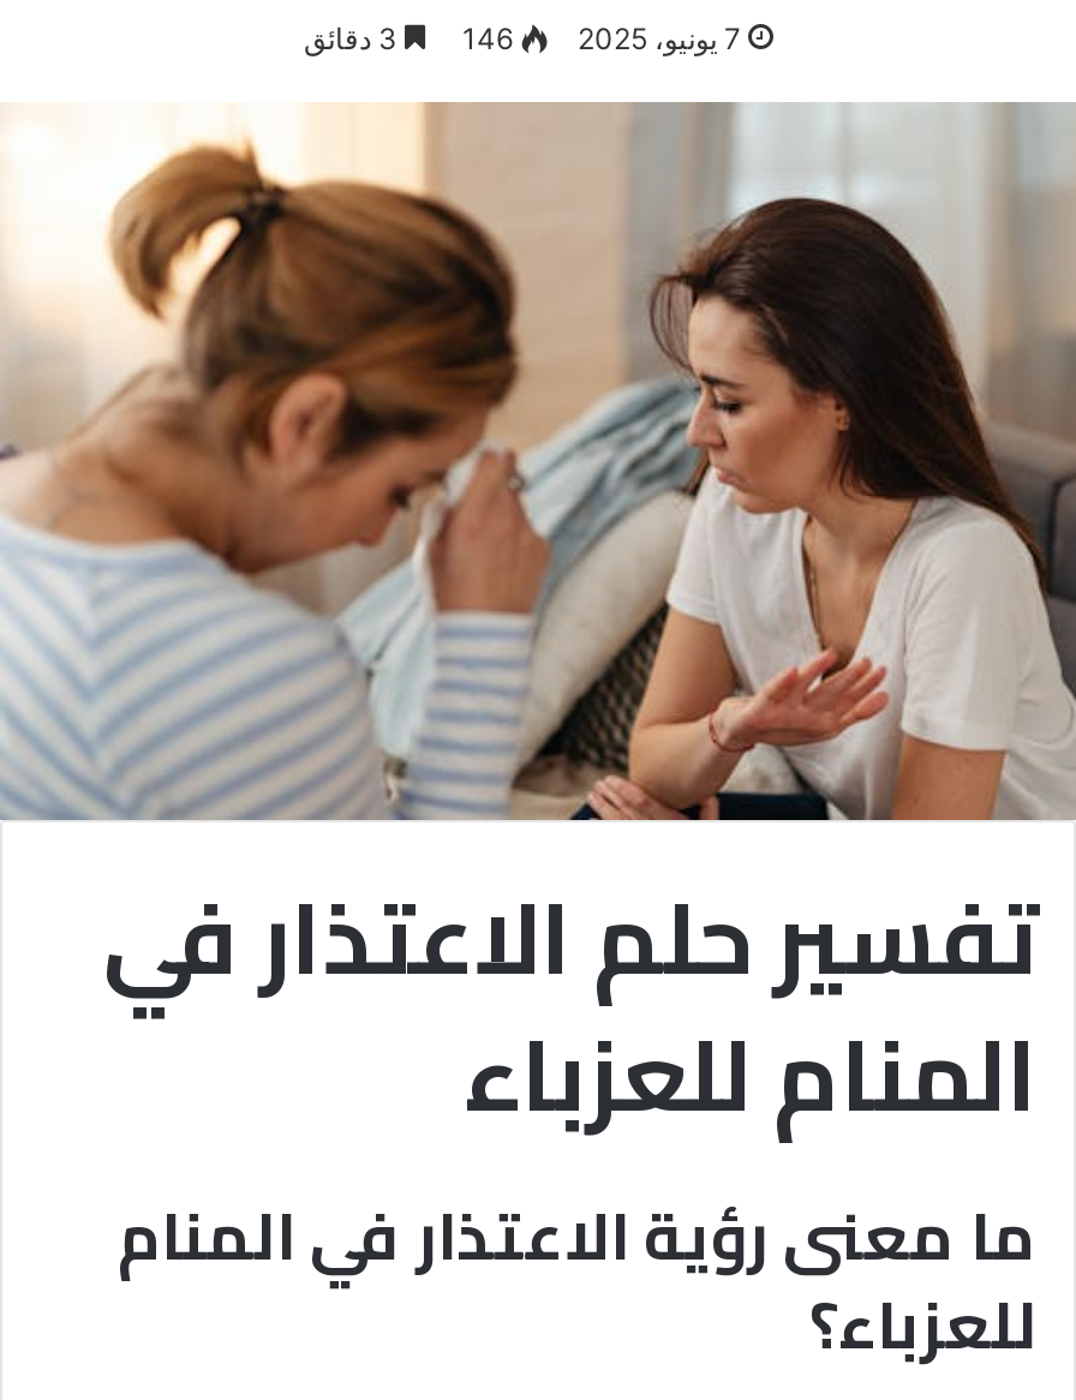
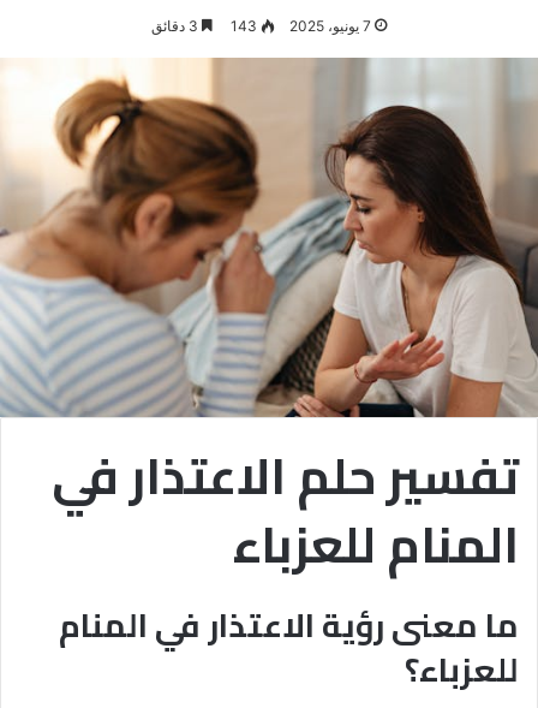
- 146
+ 143
